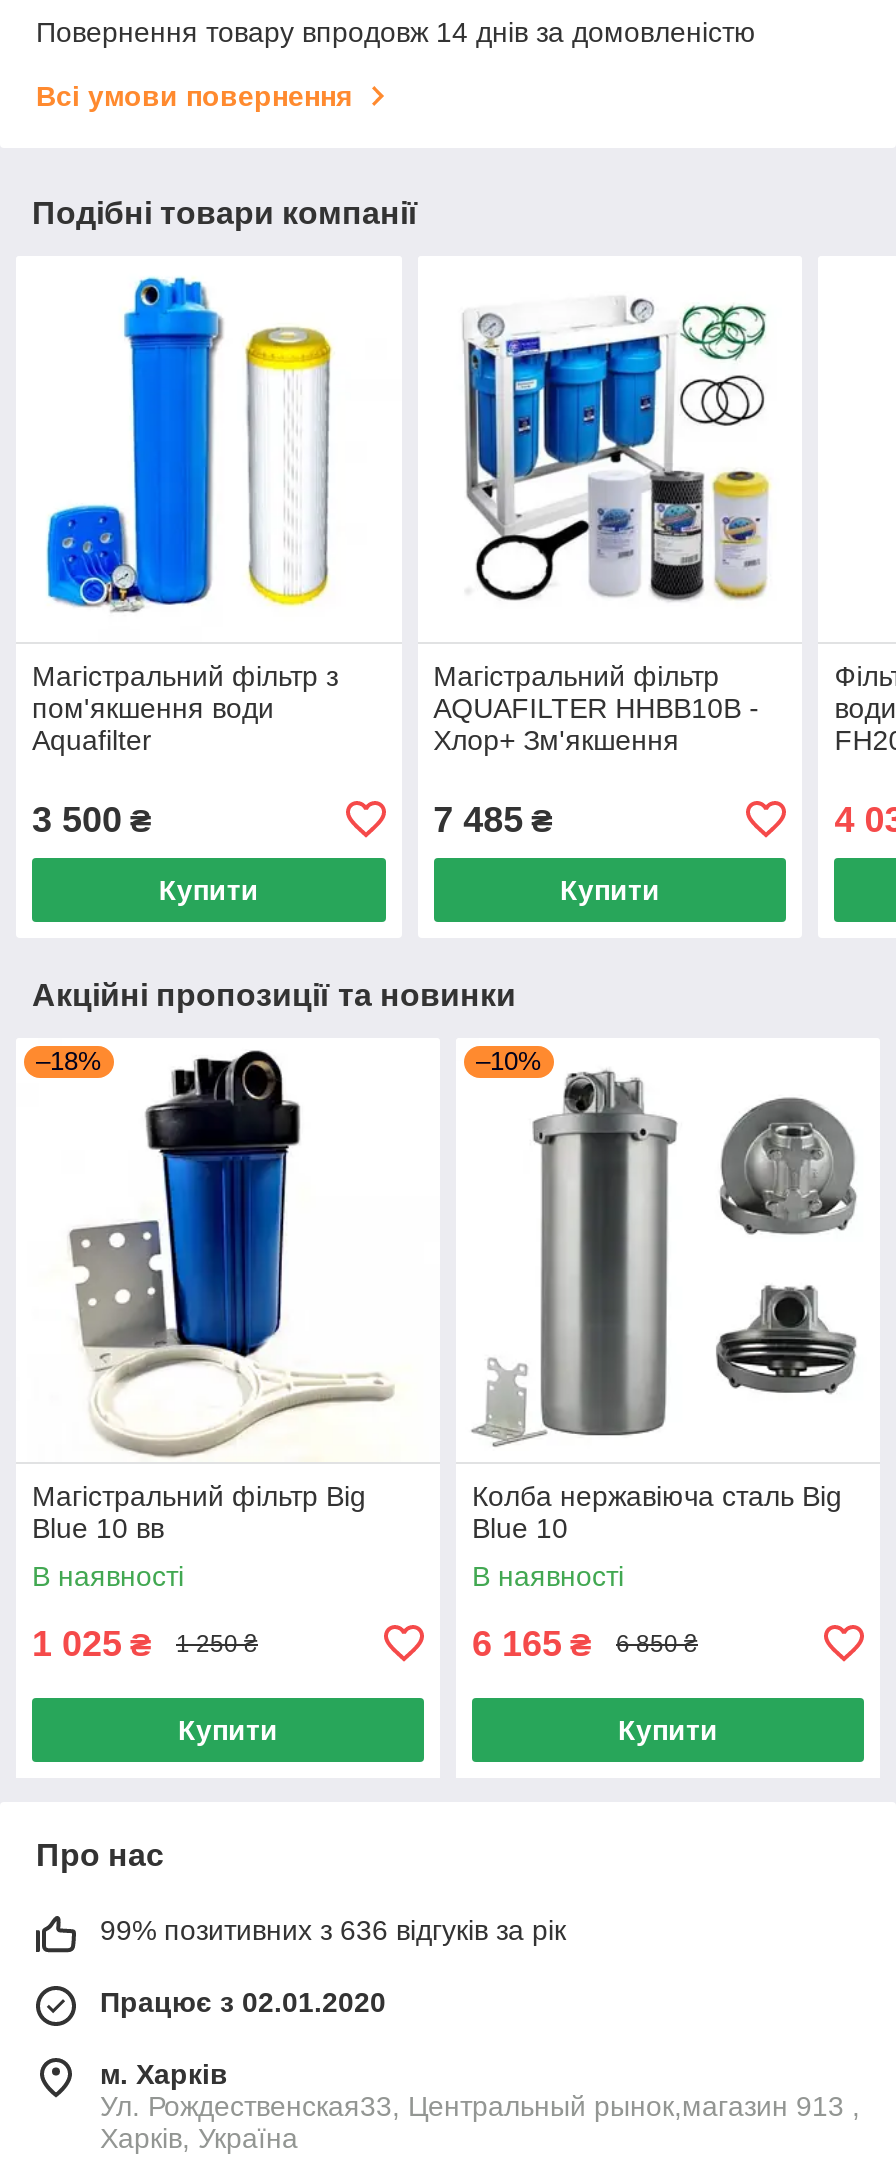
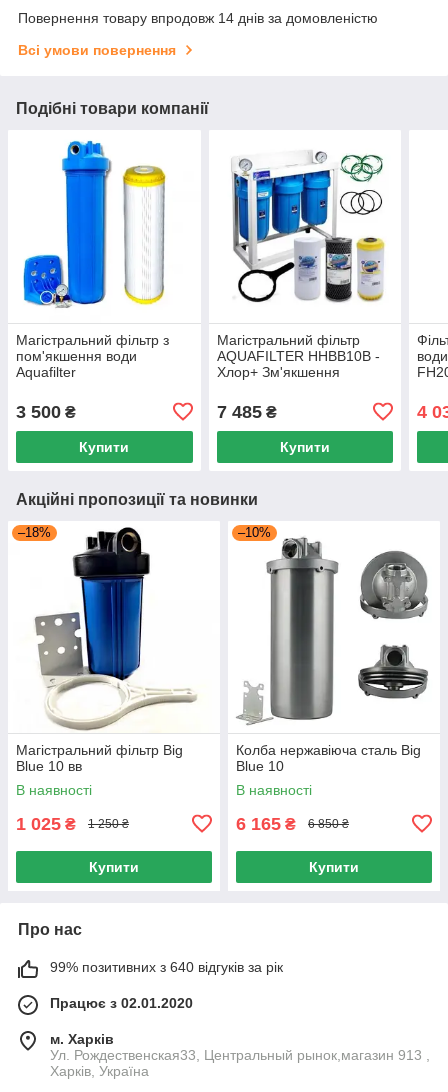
- 99% позитивних з 636 відгуків за рік
+ 99% позитивних з 640 відгуків за рік
